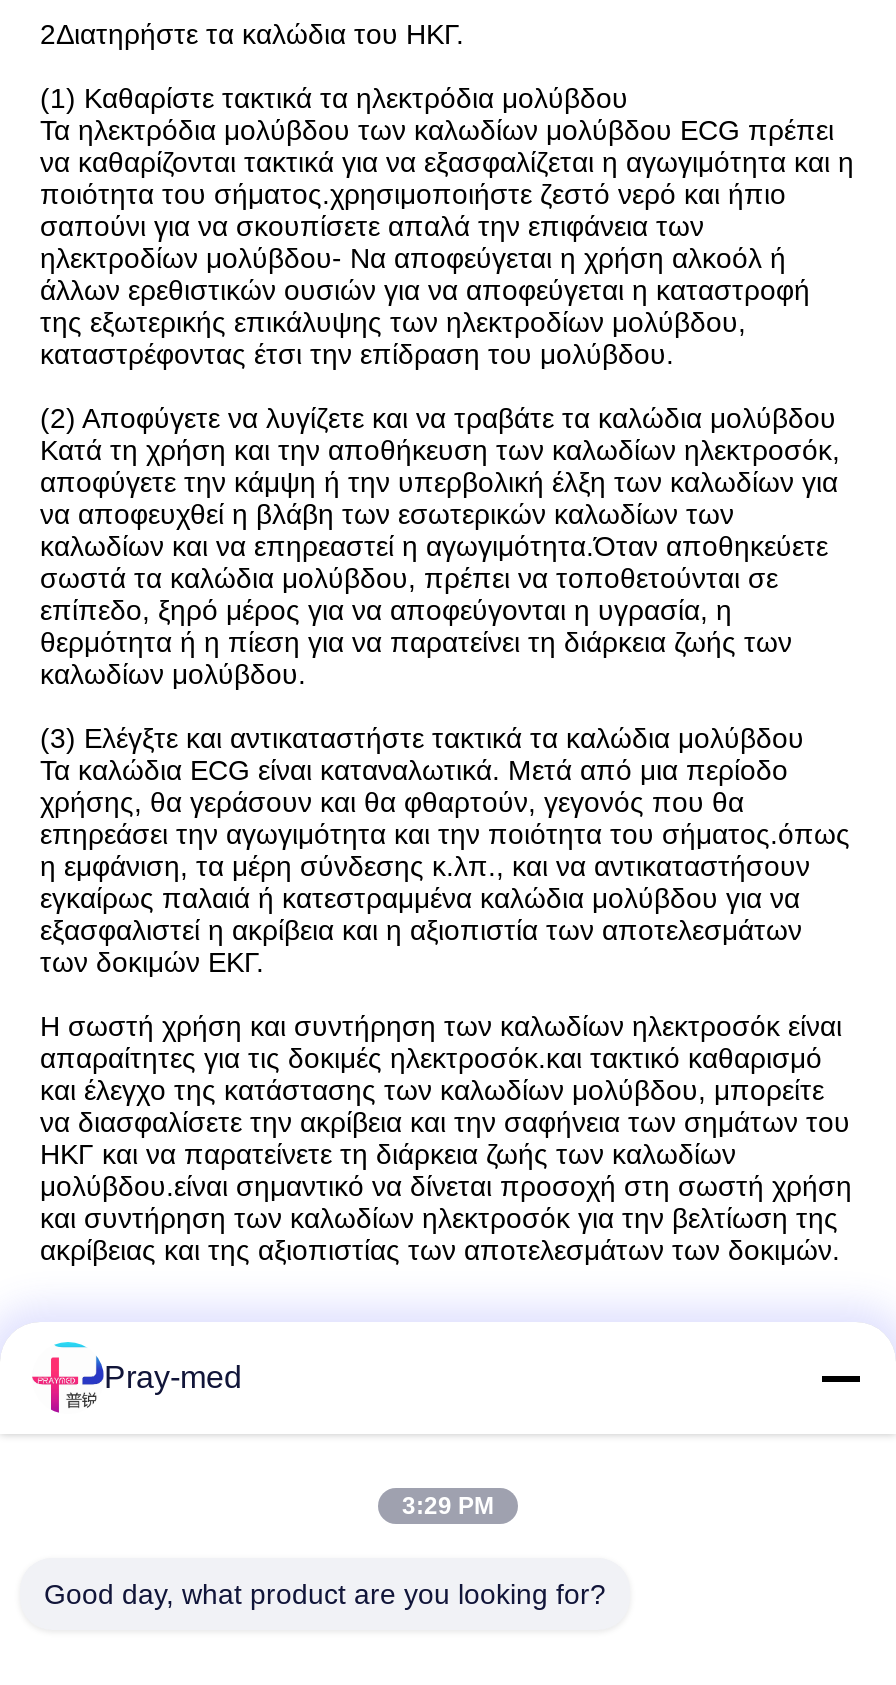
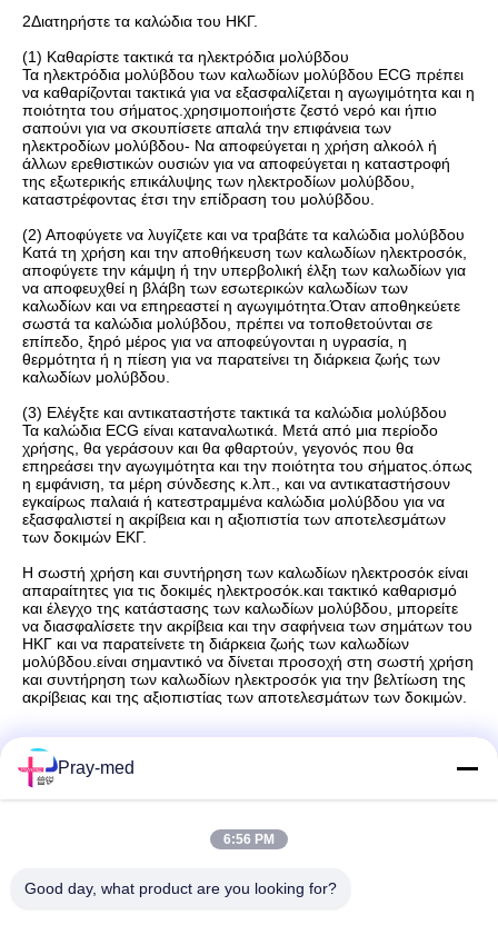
- 3:29 PM
+ 6:56 PM
